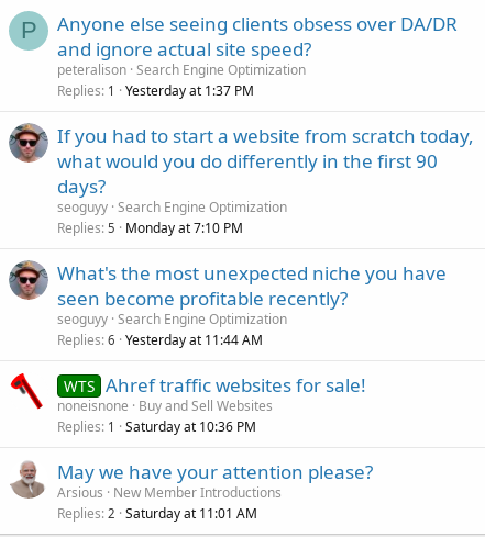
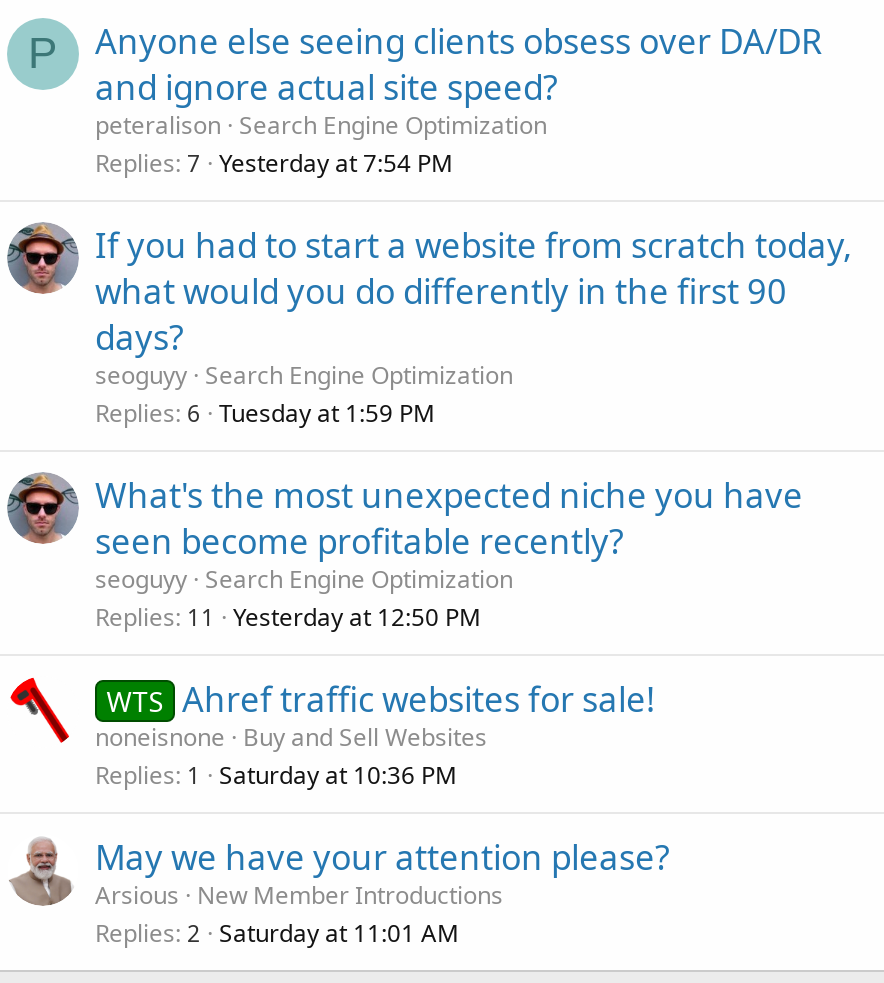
- Replies 1 Yesterday at 1:37 PM
+ Replies 7 Yesterday at 7:54 PM

- Replies 5 Monday at 7:10 PM
+ Replies 6 Tuesday at 1:59 PM

- Replies 6 Yesterday at 11:44 AM
+ Replies 11 Yesterday at 12:50 PM
